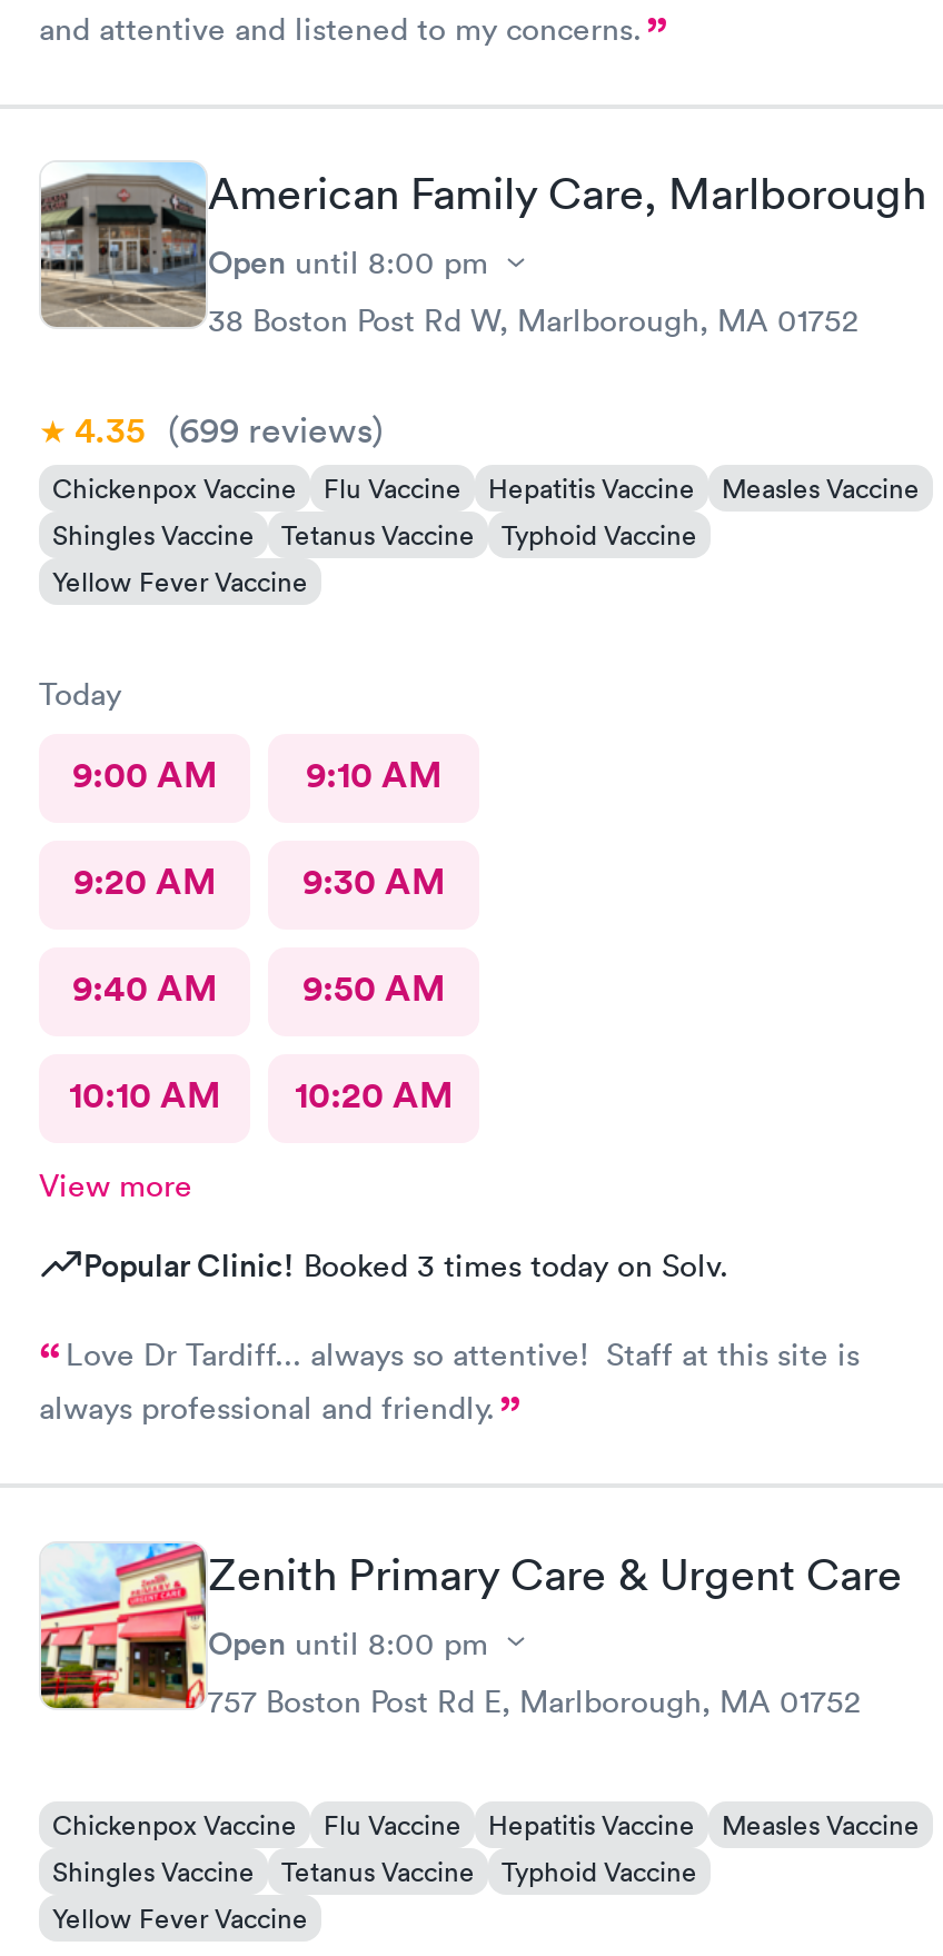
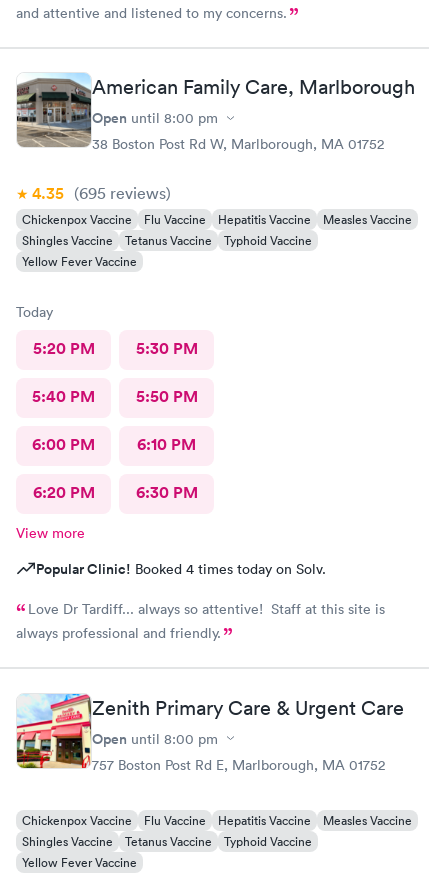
- 4.35 (699 reviews)
+ 4.35 (695 reviews)

- 9:00 AM
- 9:10 AM
+ 5:20 PM
+ 5:30 PM

- 9:20 AM
- 9:30 AM
+ 5:40 PM
+ 5:50 PM

- 9:40 AM
- 9:50 AM
+ 6:00 PM
+ 6:10 PM

- 10:10 AM
- 10:20 AM
+ 6:20 PM
+ 6:30 PM

- Popular Clinic! Booked 3 times today on Solv.
+ Popular Clinic! Booked 4 times today on Solv.
